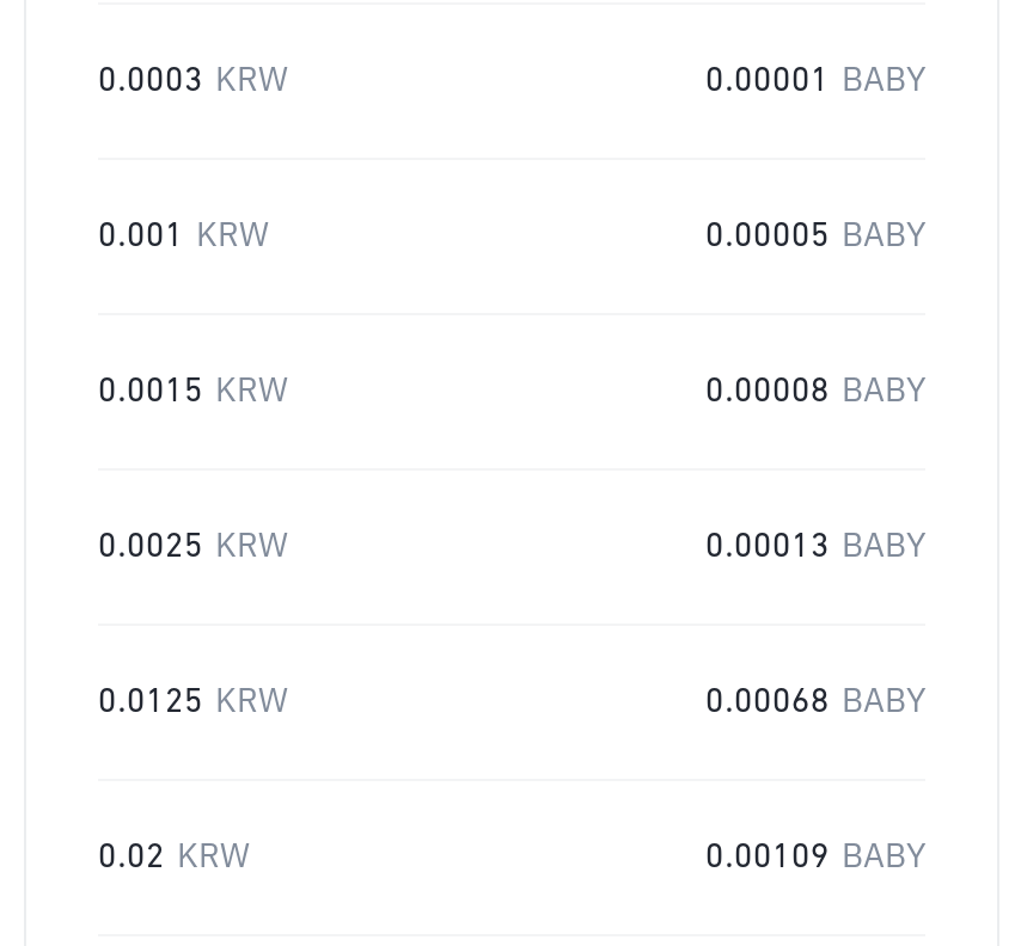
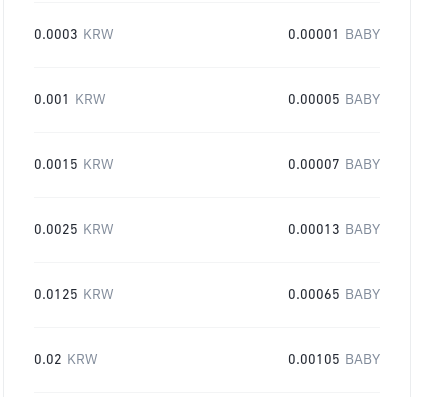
- 0.00008 BABY
+ 0.00007 BABY

- 0.00068 BABY
+ 0.00065 BABY

- 0.00109 BABY
+ 0.00105 BABY
